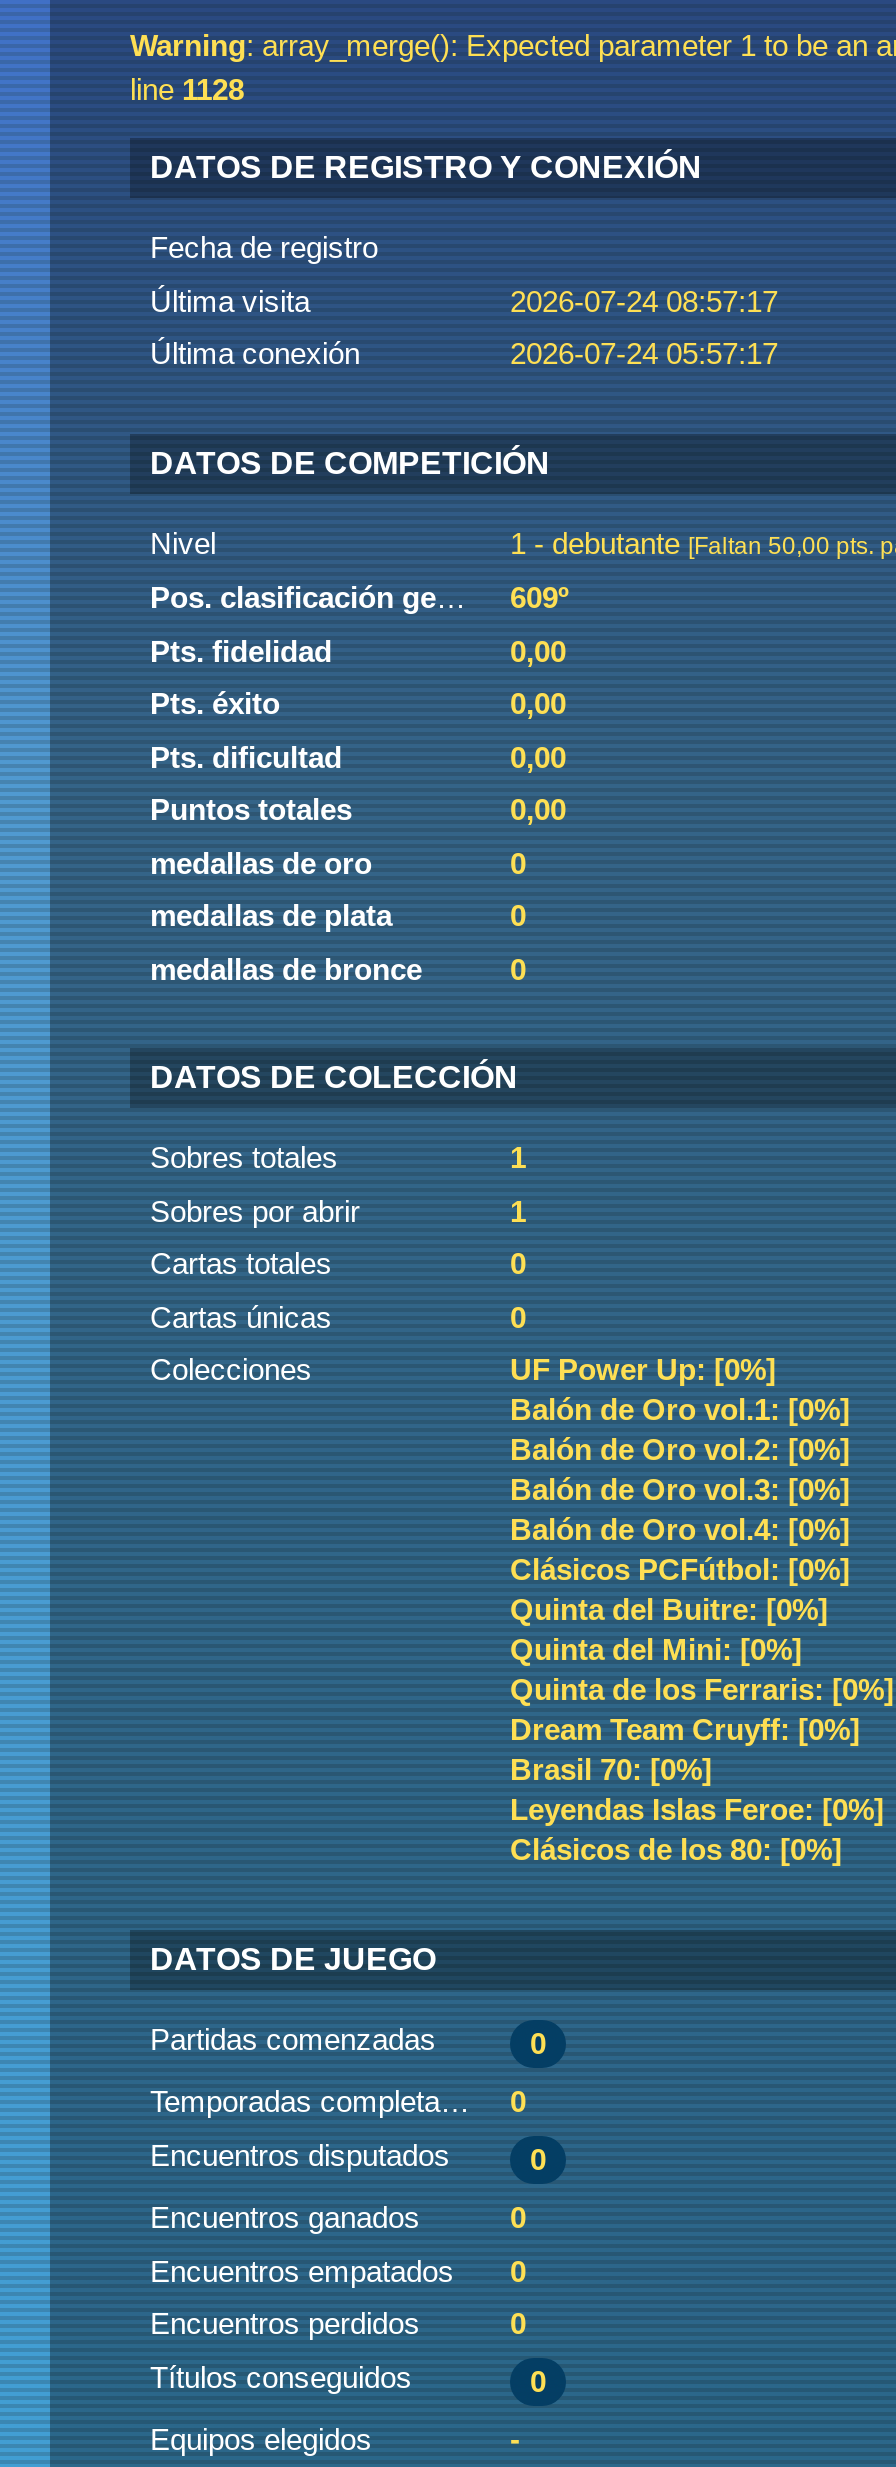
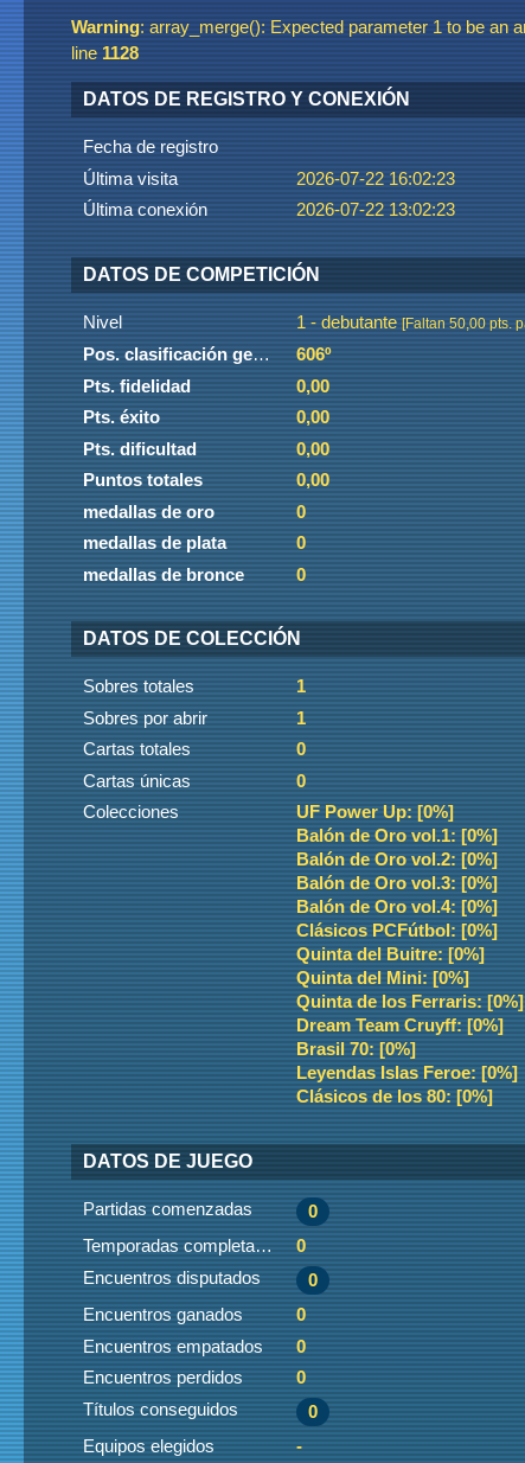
- 2026-07-24 08:57:17
+ 2026-07-22 16:02:23

- 2026-07-24 05:57:17
+ 2026-07-22 13:02:23

- Pos. clasificación general 609º
+ Pos. clasificación general 606º
